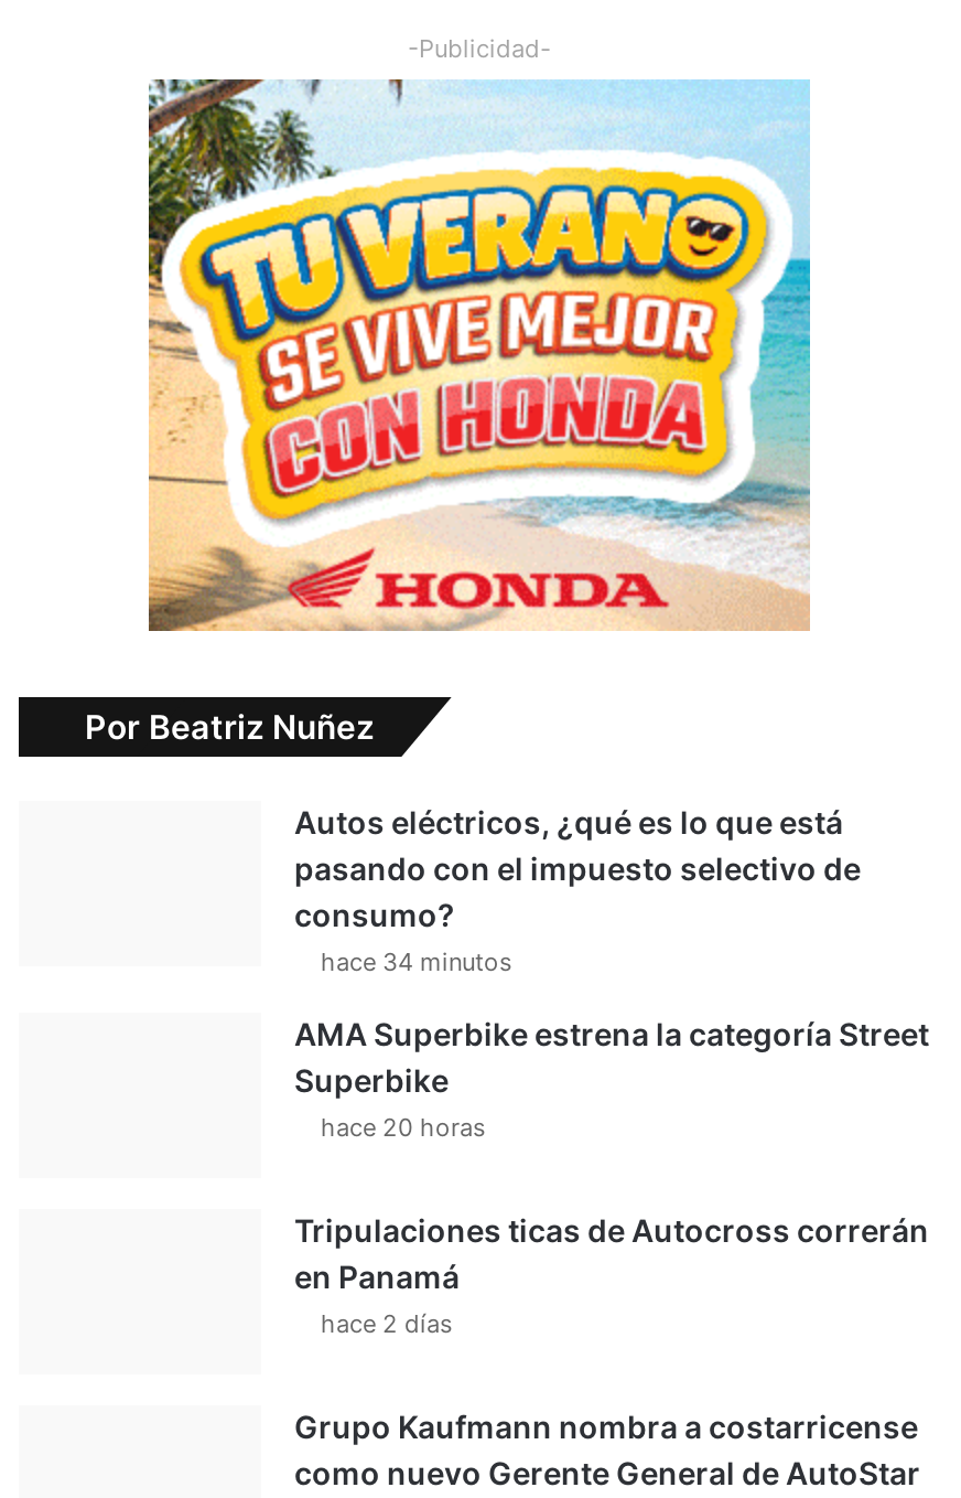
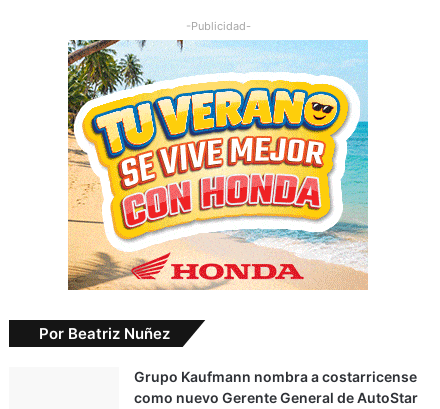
- Autos eléctricos, ¿qué es lo que está
- pasando con el impuesto selectivo de
- consumo?
- hace 34 minutos
- AMA Superbike estrena la categoría Street
- Superbike
- hace 20 horas
- Tripulaciones ticas de Autocross correrán
- en Panamá
- hace 2 días
